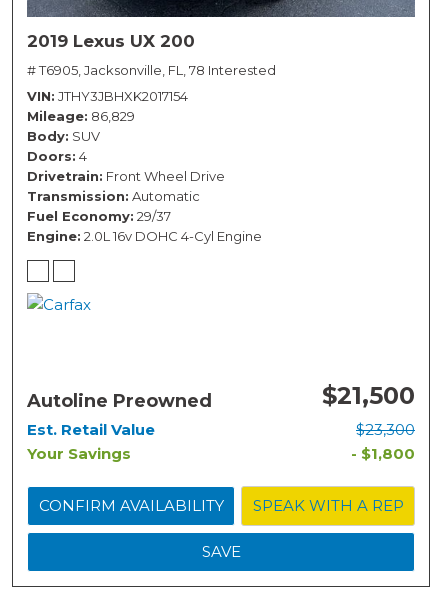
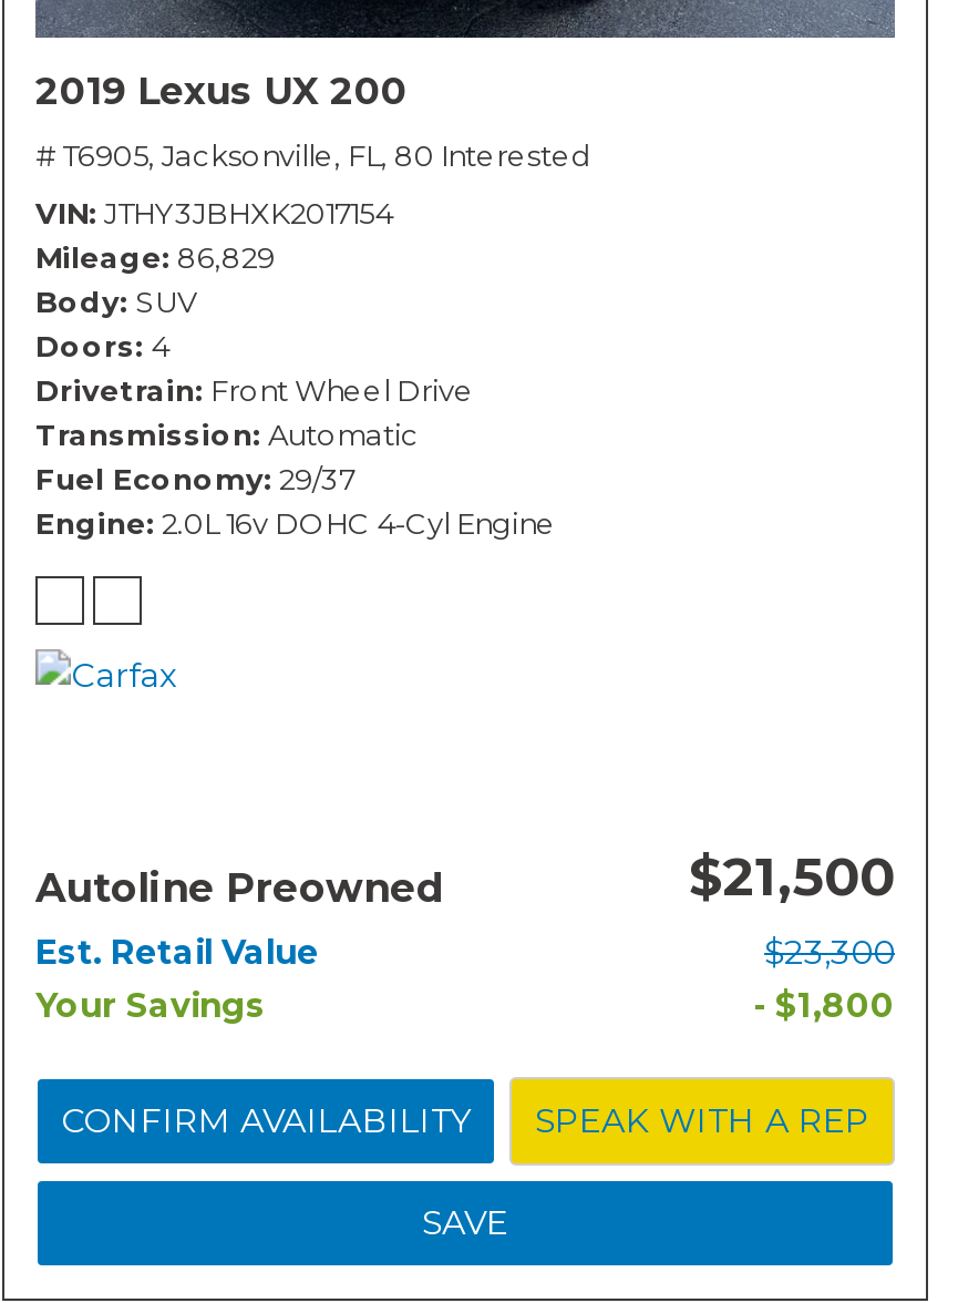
- # T6905, Jacksonville, FL, 78 Interested
+ # T6905, Jacksonville, FL, 80 Interested
